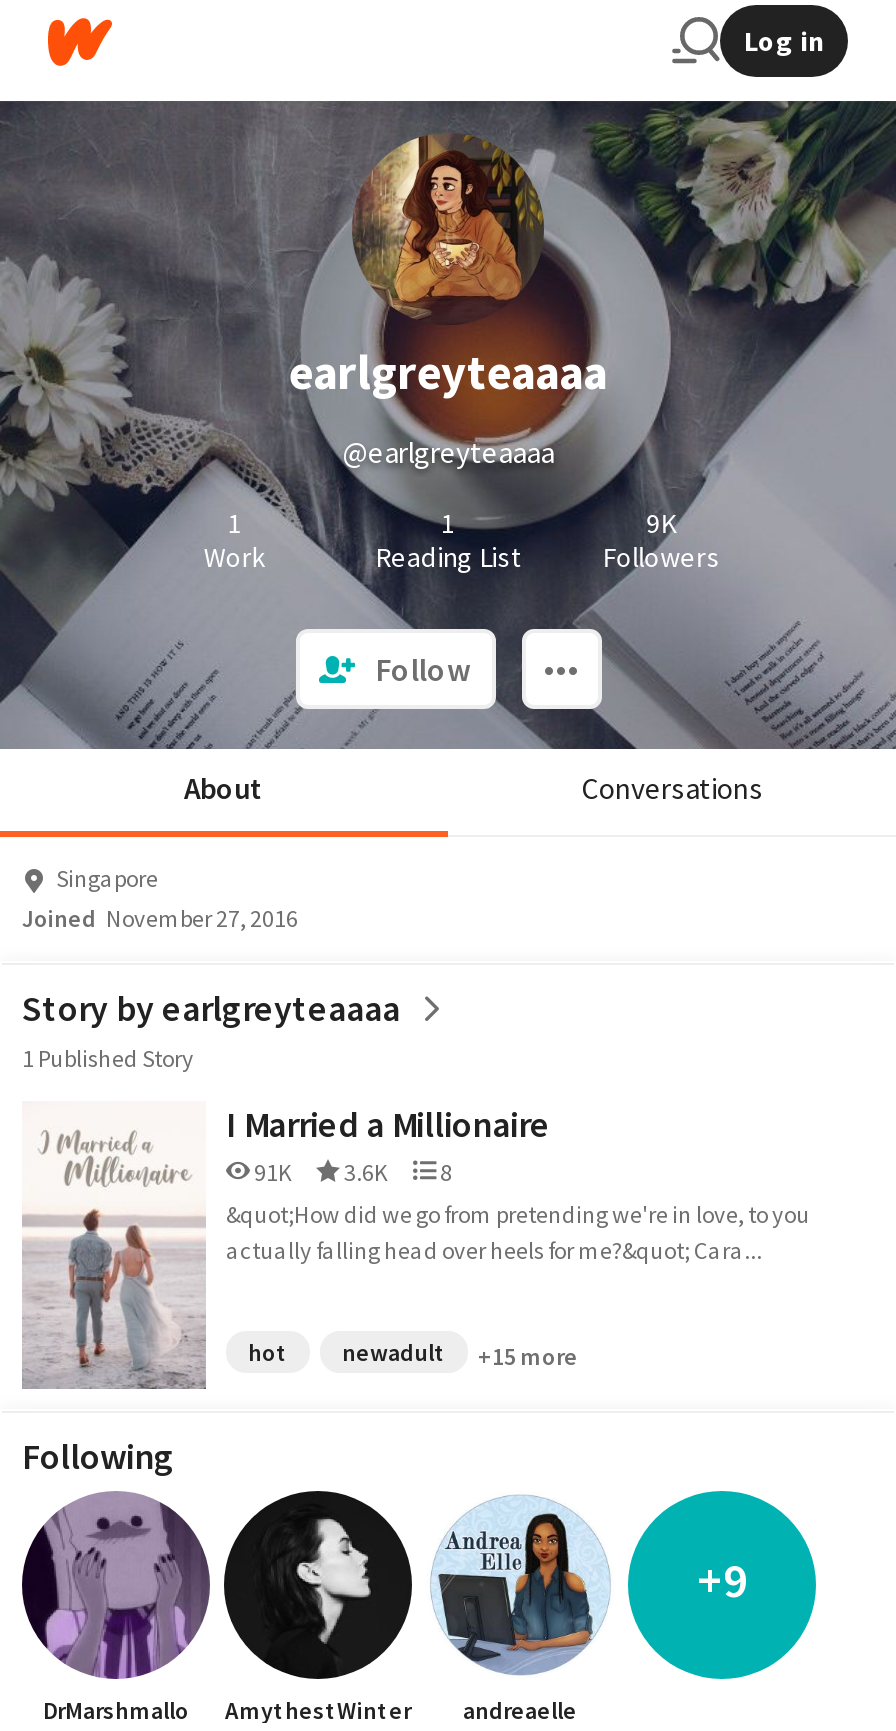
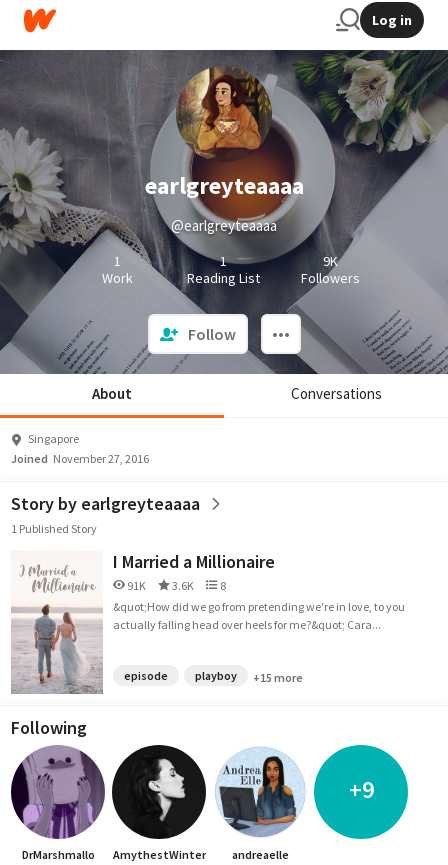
- hot
- newadult
+ episode
+ playboy
